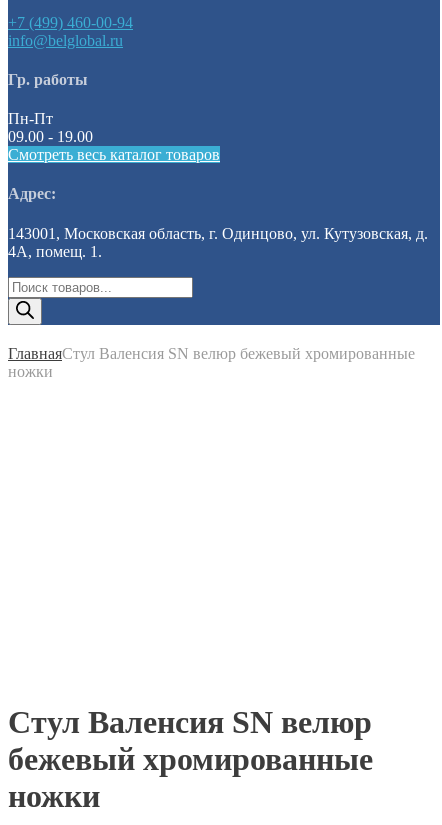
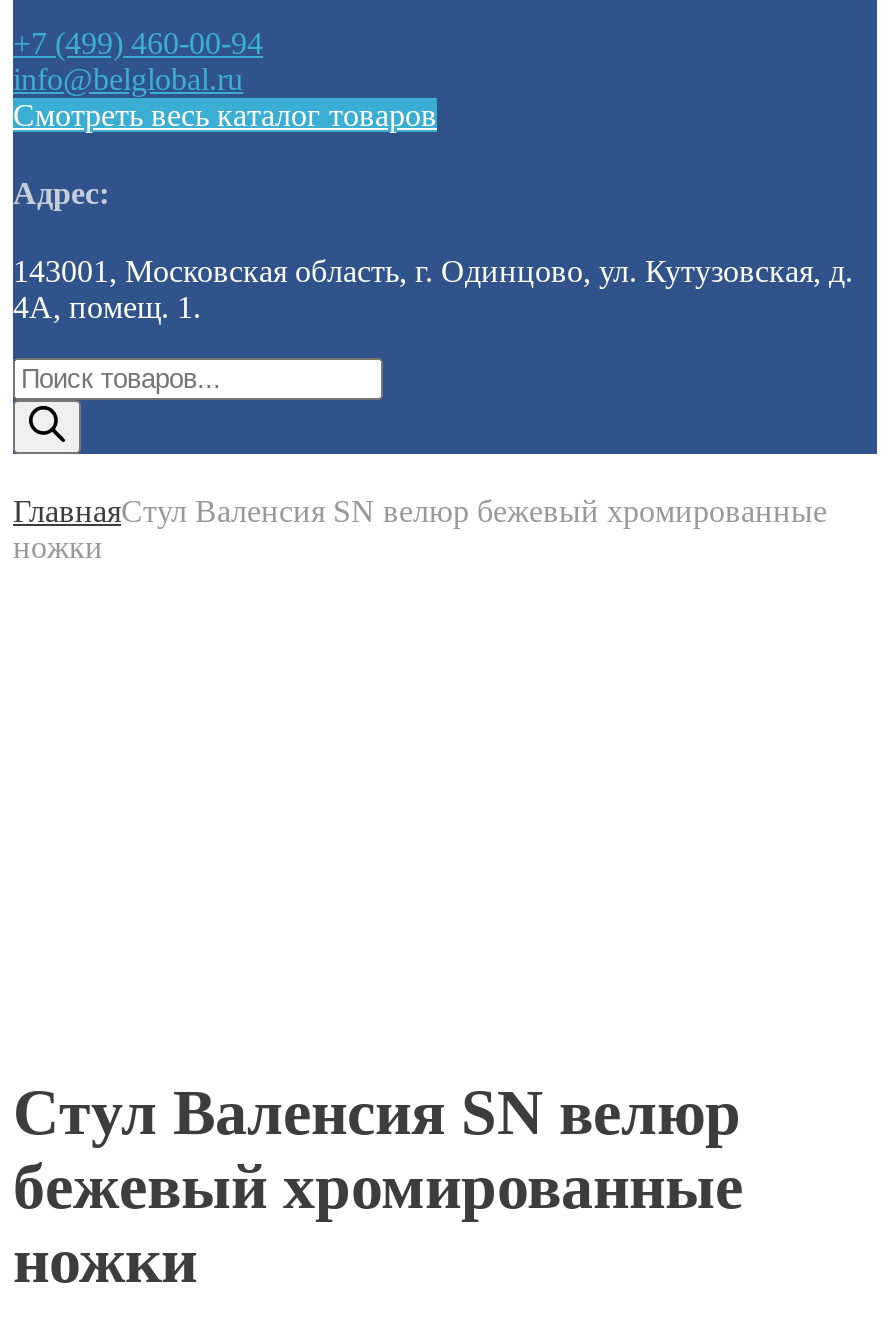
- Гр. работы
- Пн-Пт
- 09.00 - 19.00
